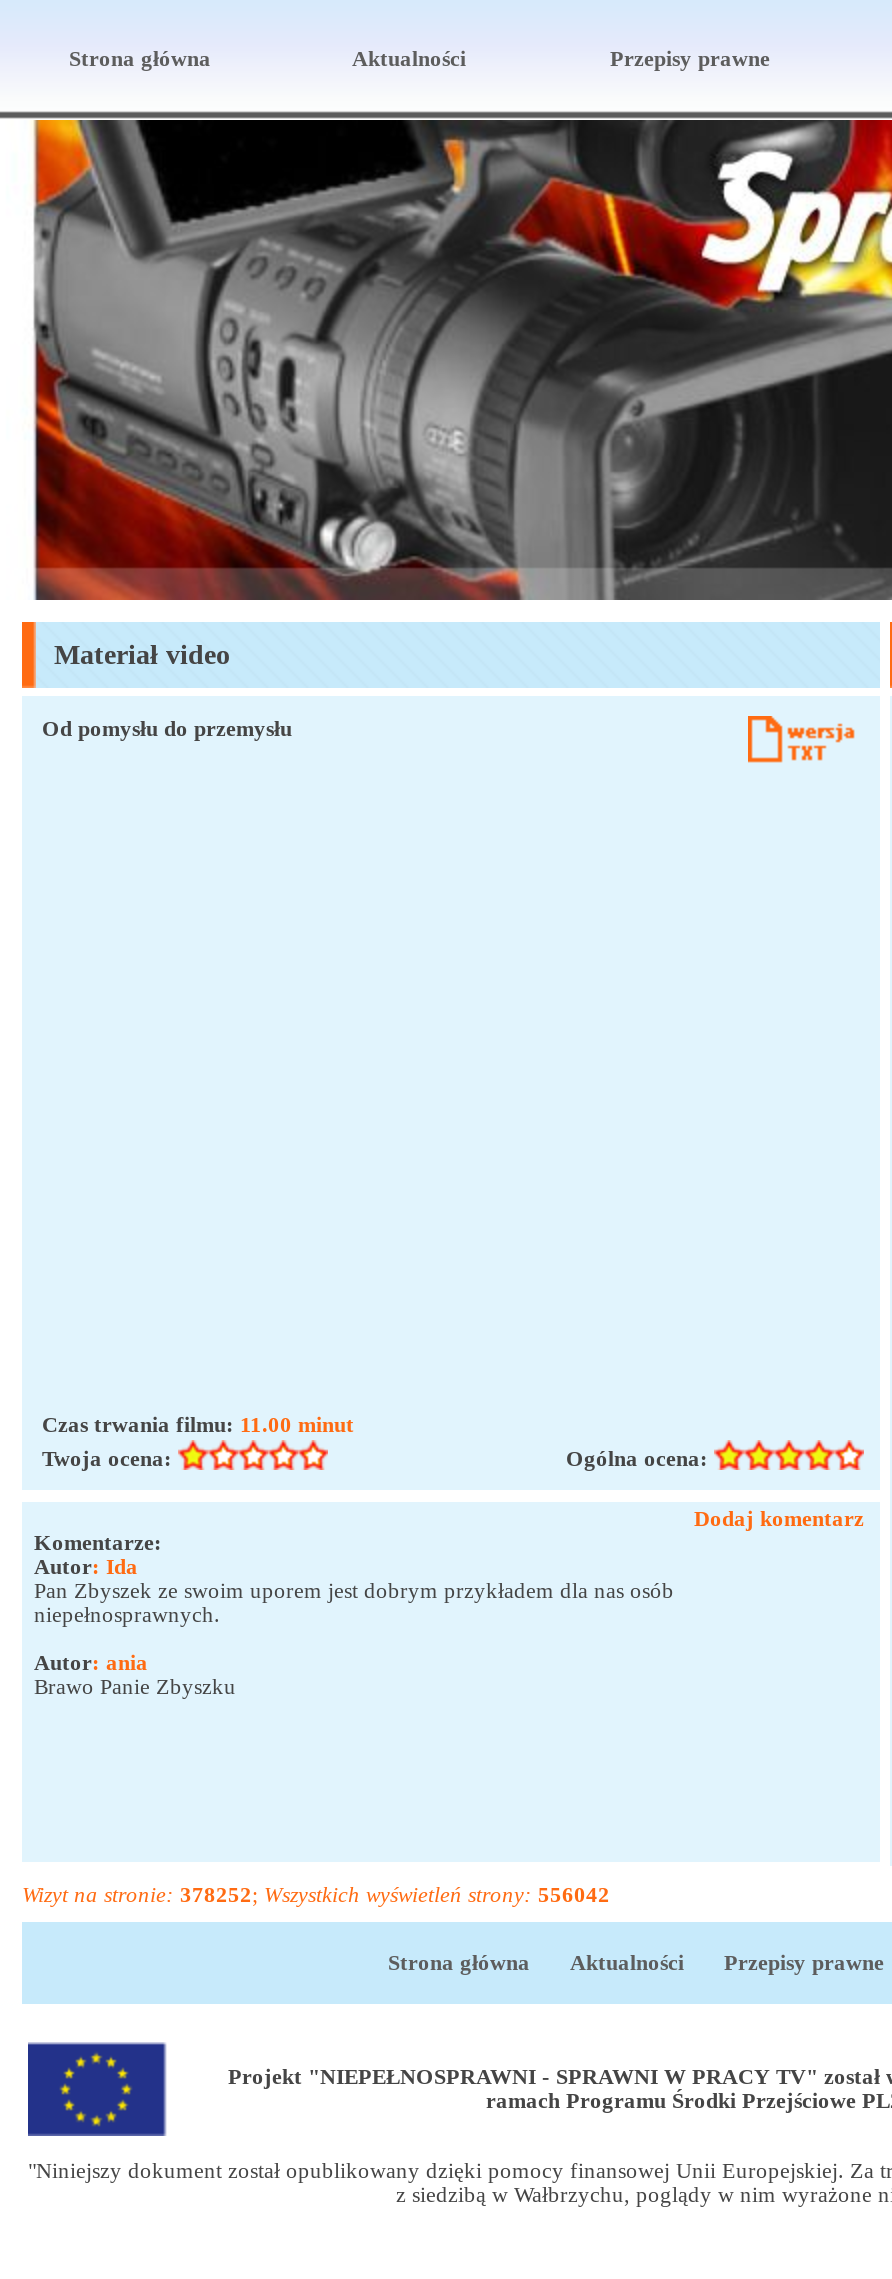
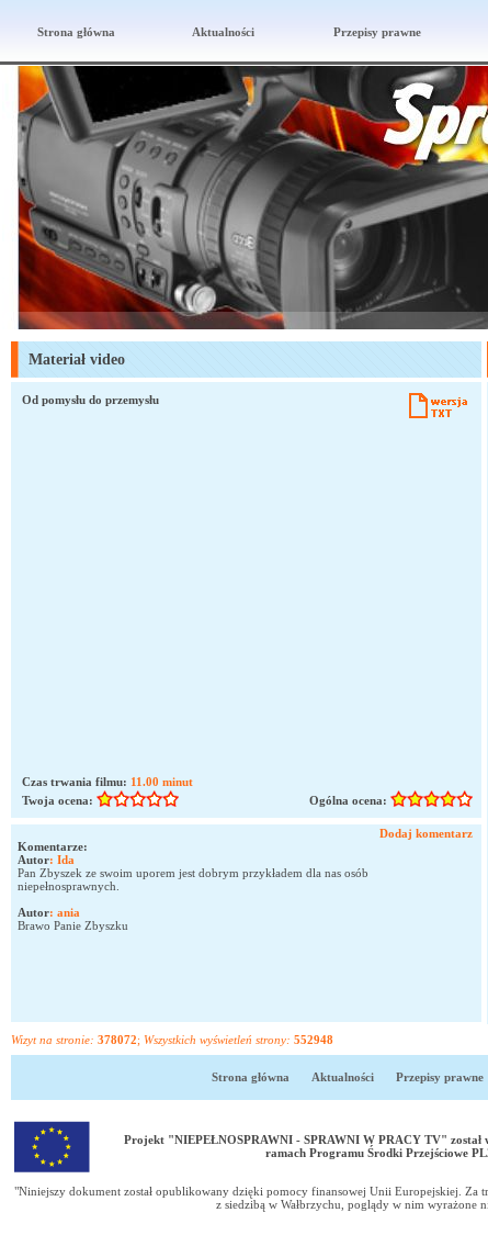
- Wizyt na stronie: 378252; Wszystkich wyświetleń strony: 556042
+ Wizyt na stronie: 378072; Wszystkich wyświetleń strony: 552948
